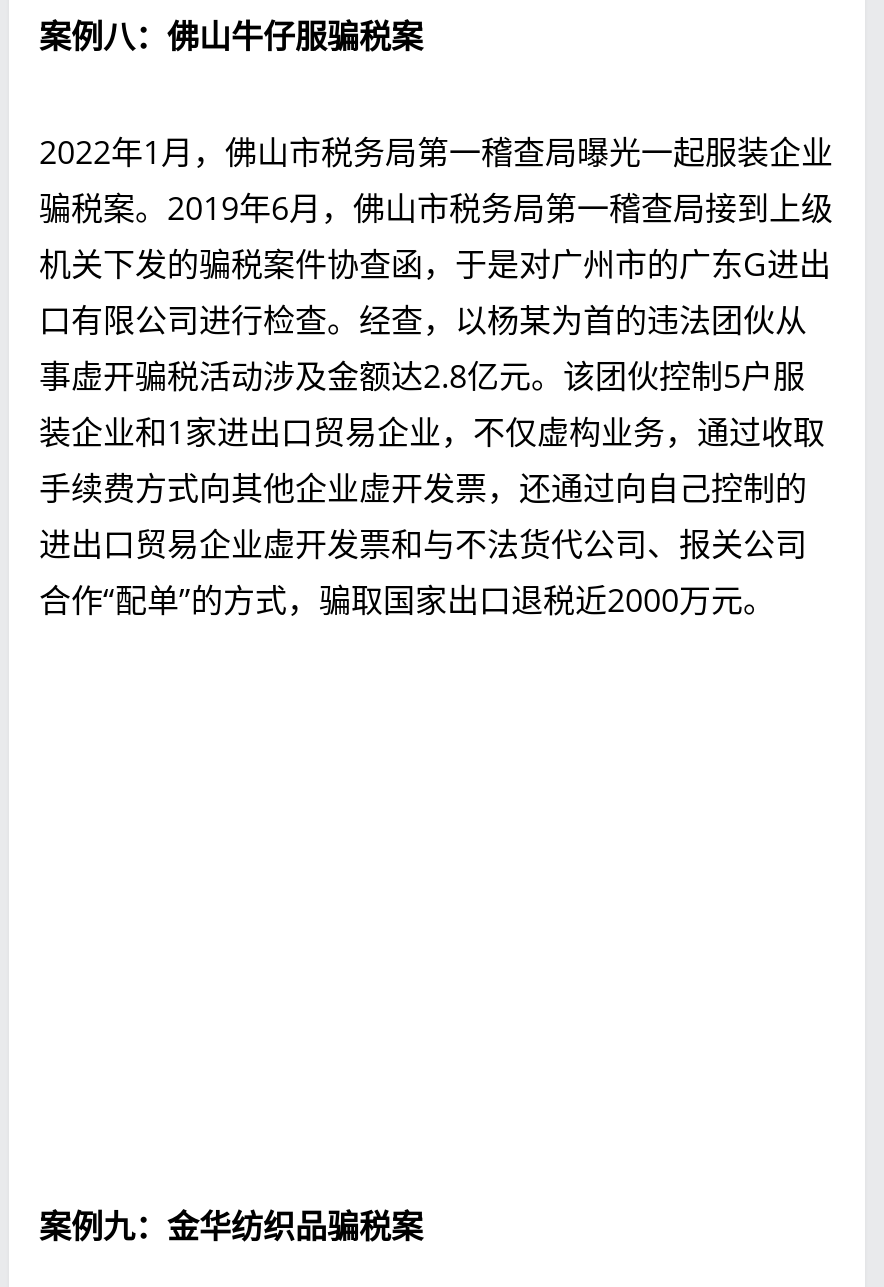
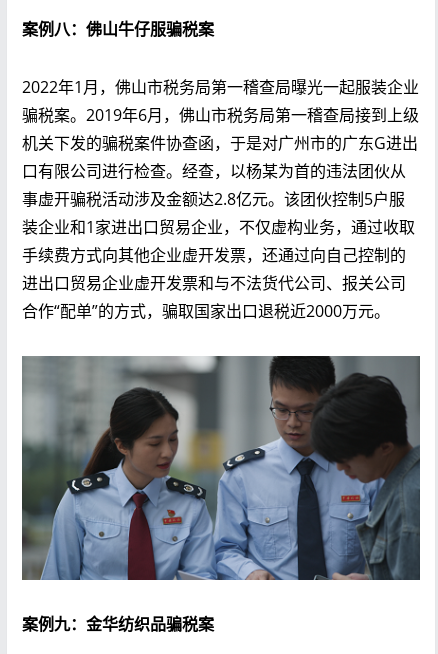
+ [image]
